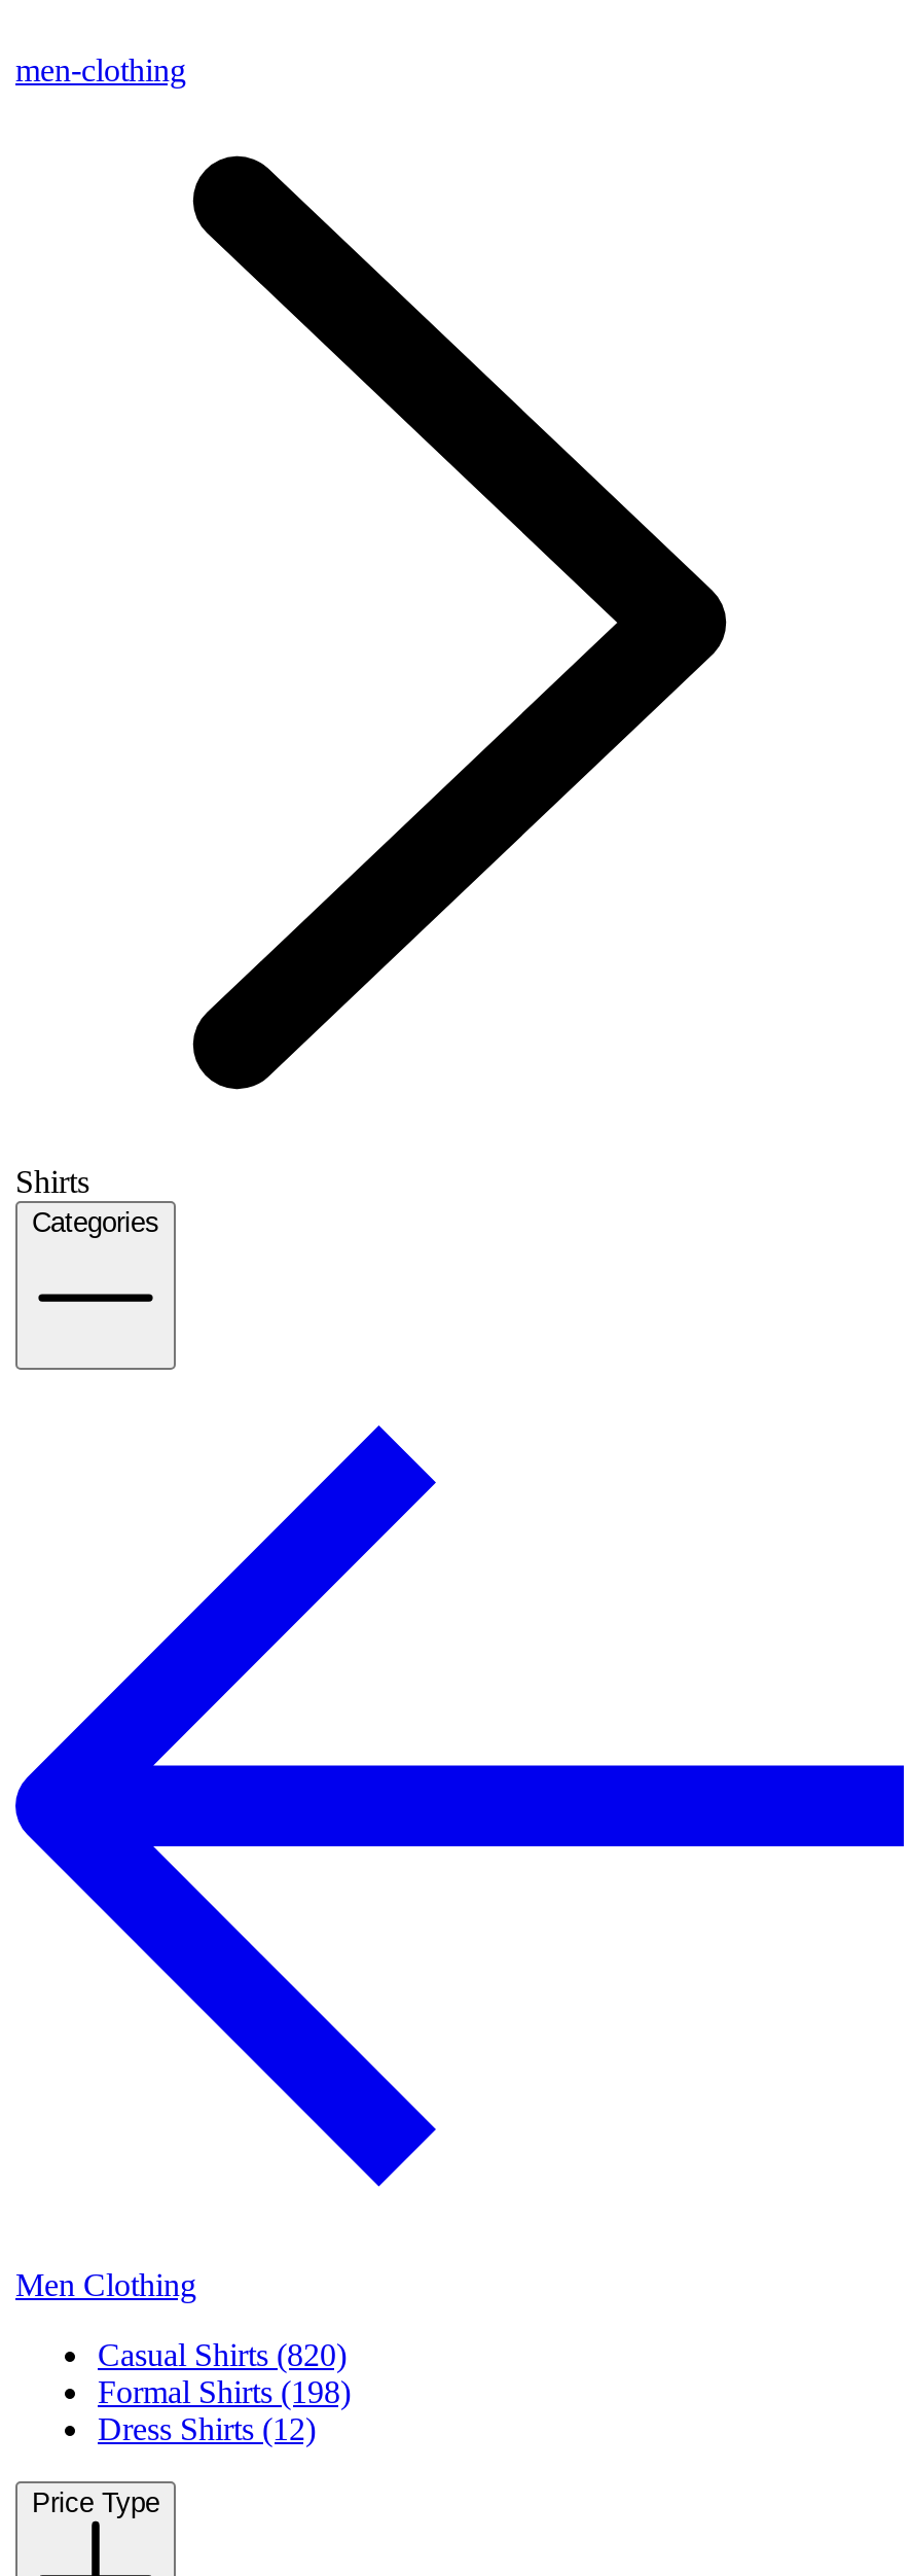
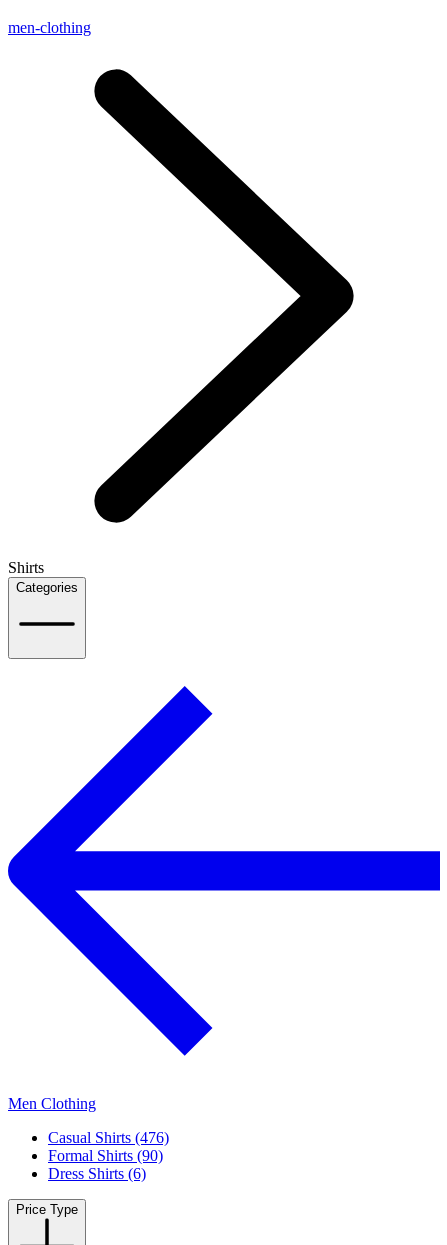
- Casual Shirts (820)
+ Casual Shirts (476)

- Formal Shirts (198)
+ Formal Shirts (90)

- Dress Shirts (12)
+ Dress Shirts (6)
